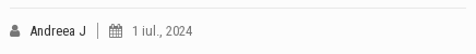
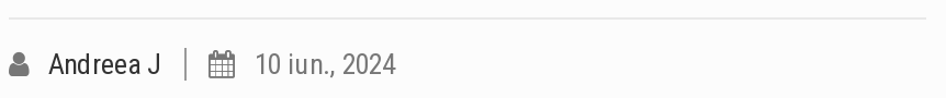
- 1 iul., 2024
+ 10 iun., 2024
